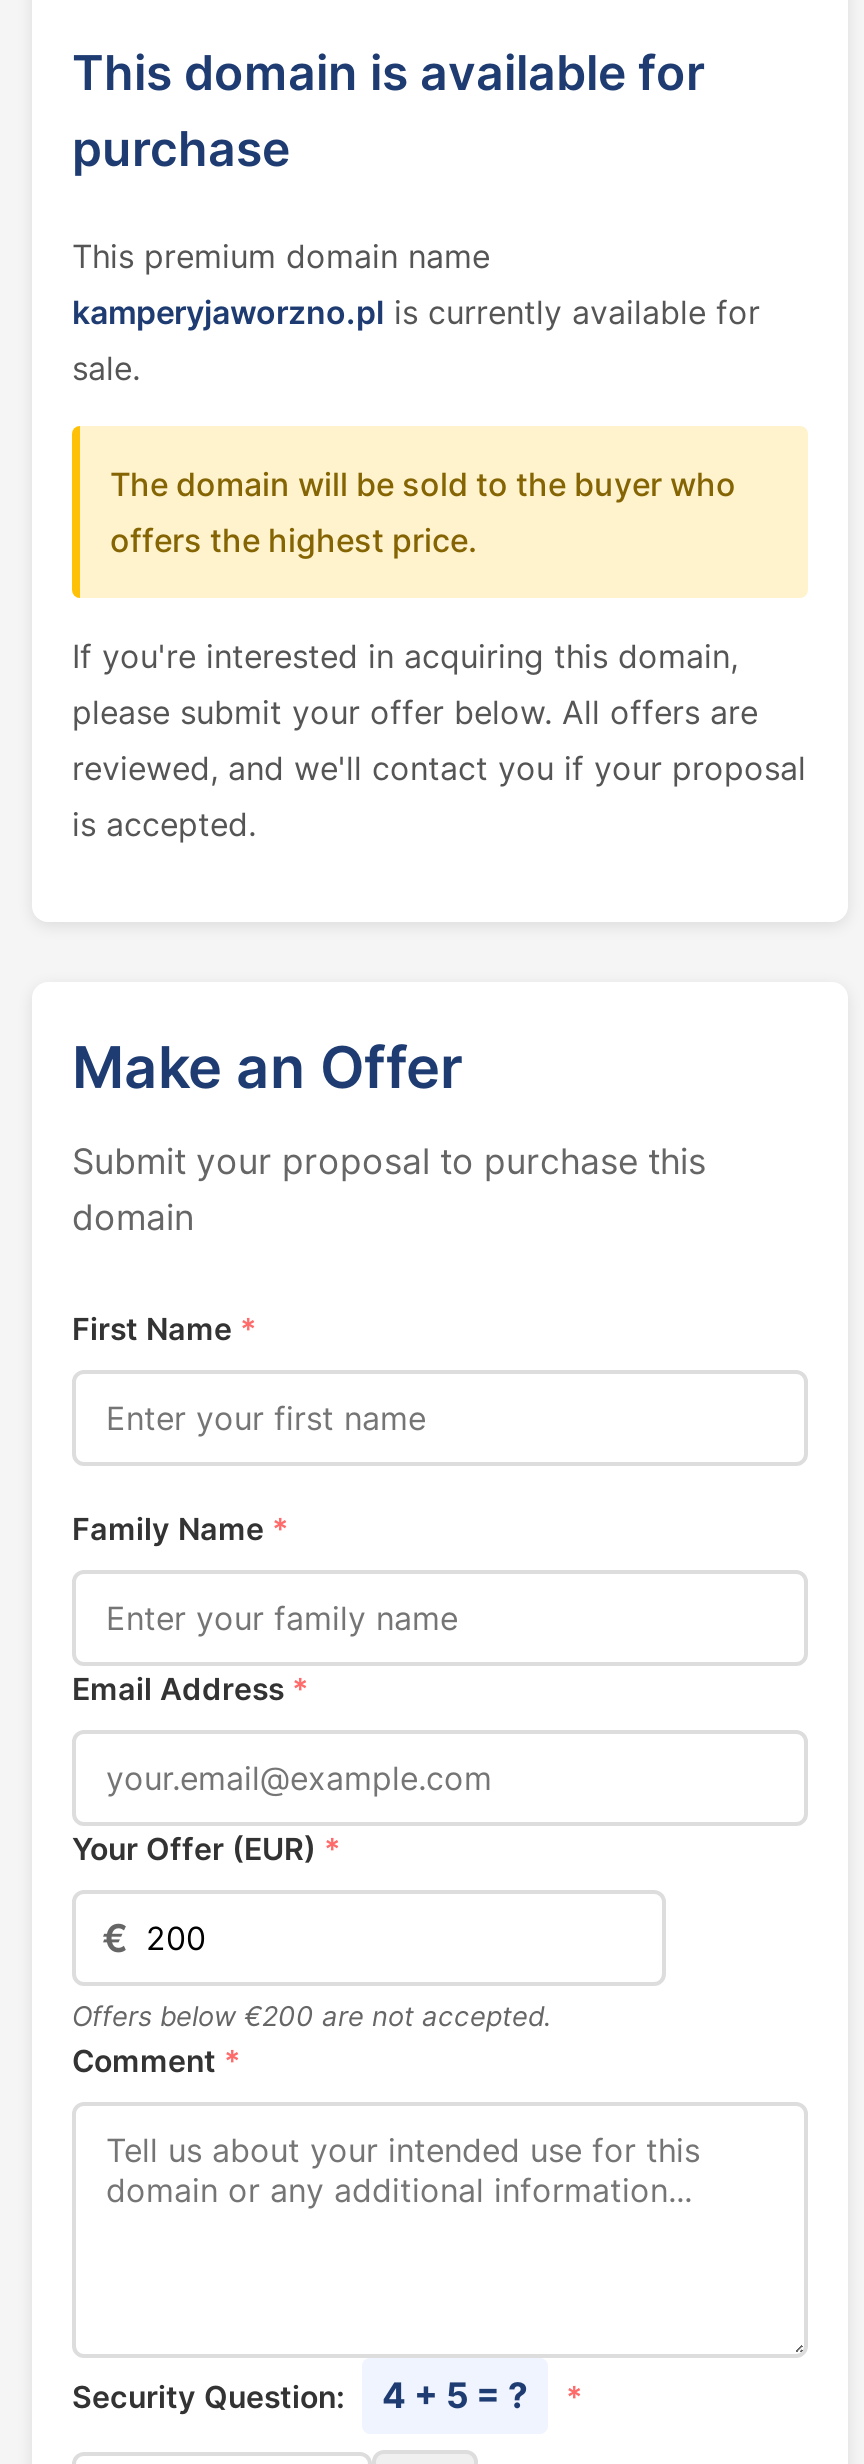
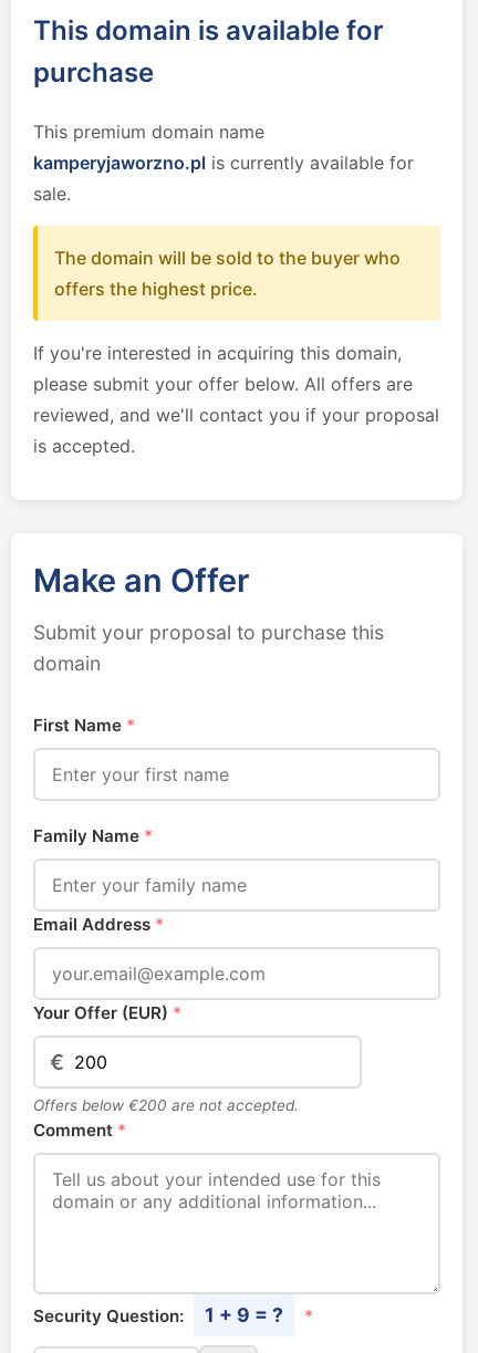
- 4 + 5 = ?
+ 1 + 9 = ?
